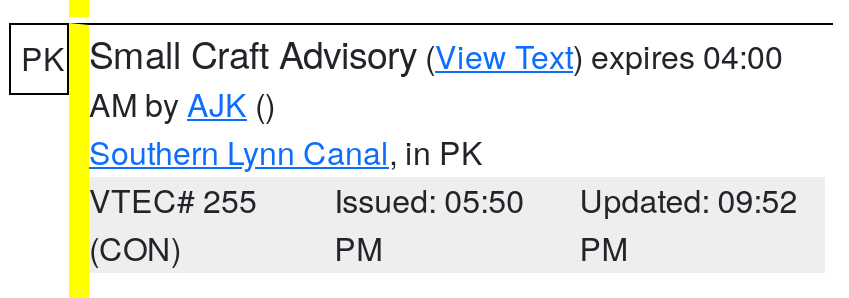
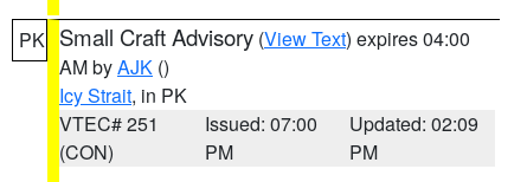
- Southern Lynn Canal, in PK
- VTEC# 255
+ Icy Strait, in PK
+ VTEC# 251

- Issued: 05:50
+ Issued: 07:00

- Updated: 09:52
+ Updated: 02:09
